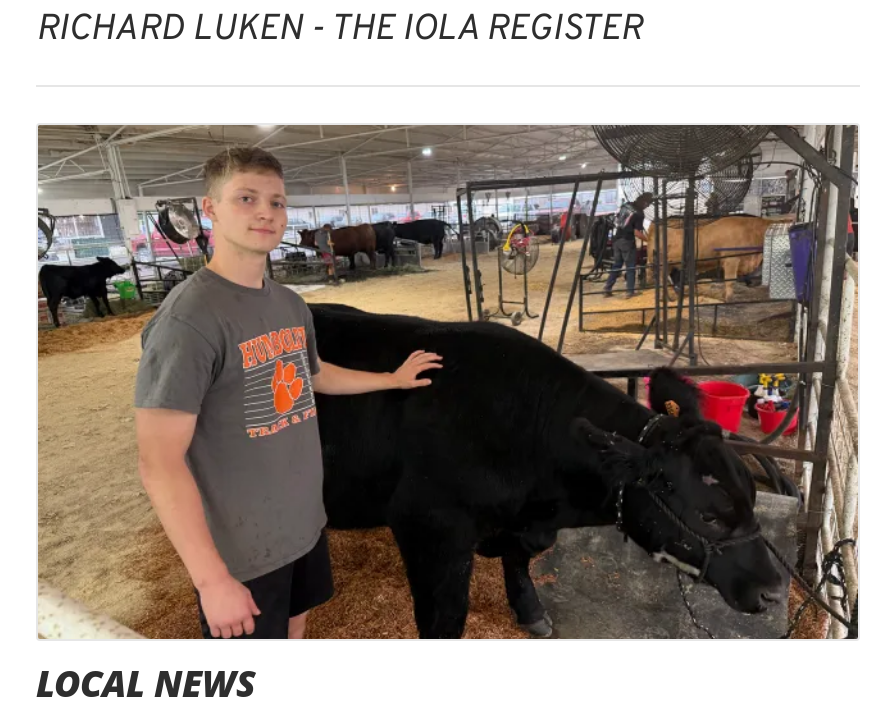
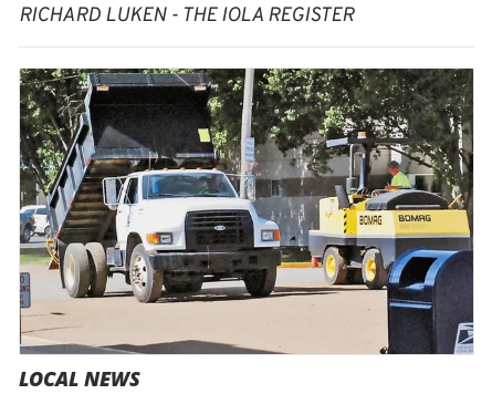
- [image]
+ [image]
